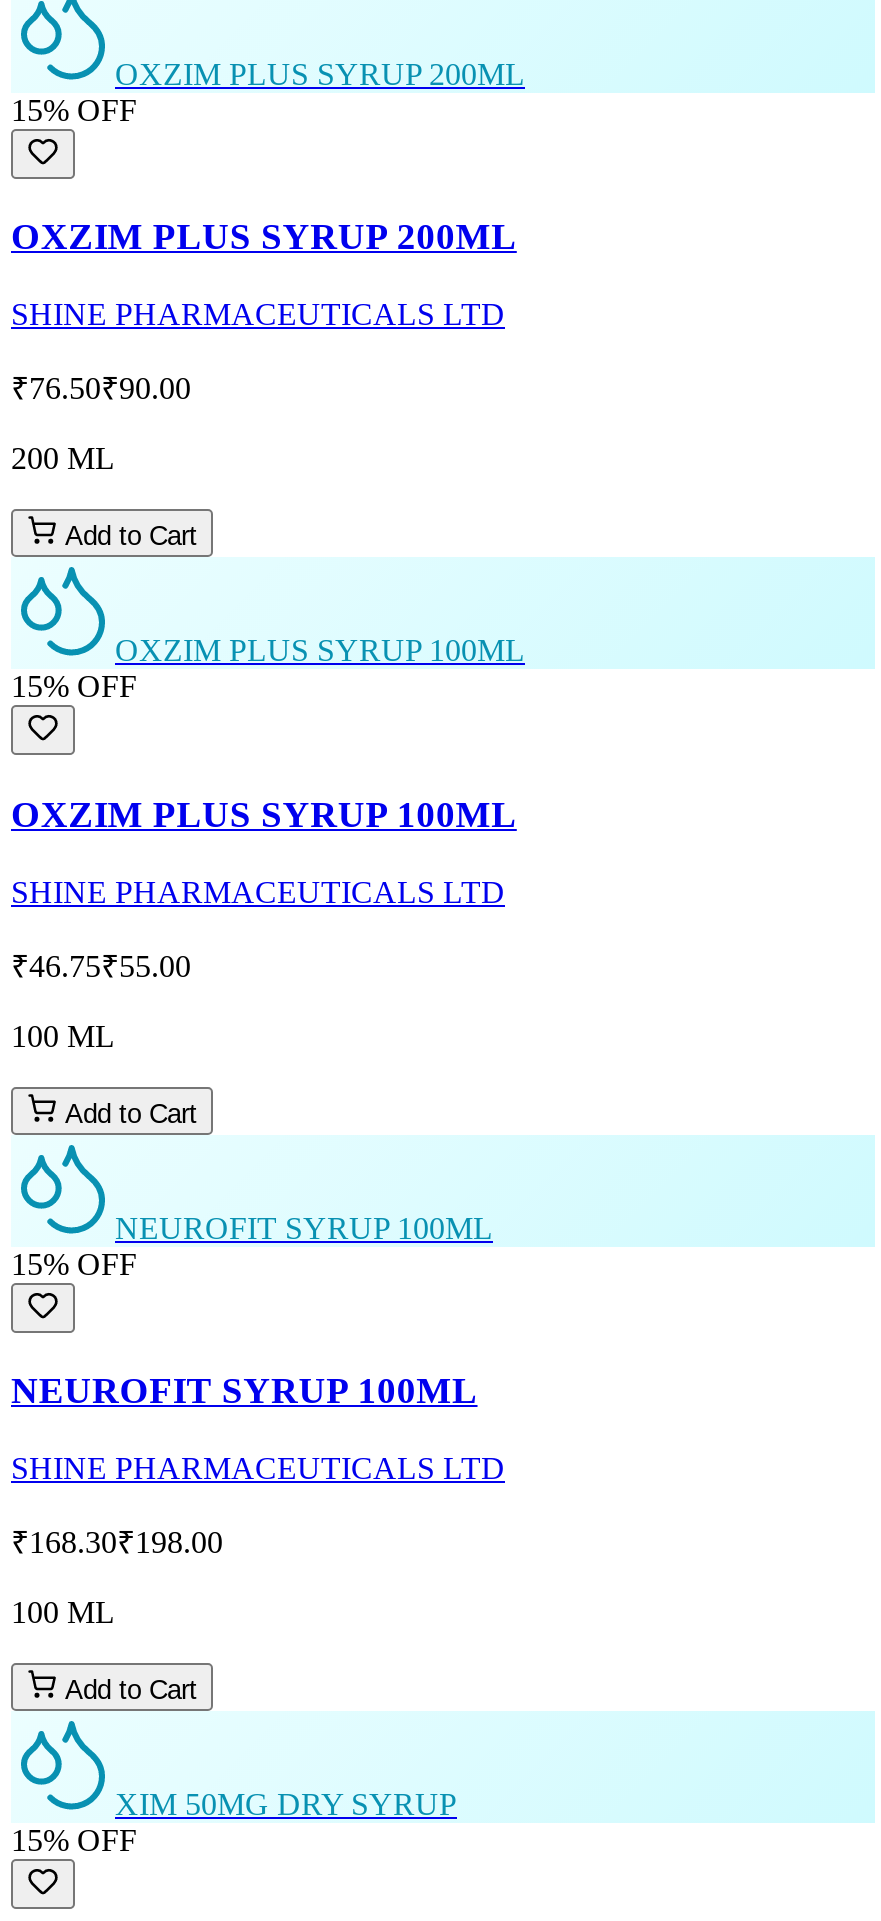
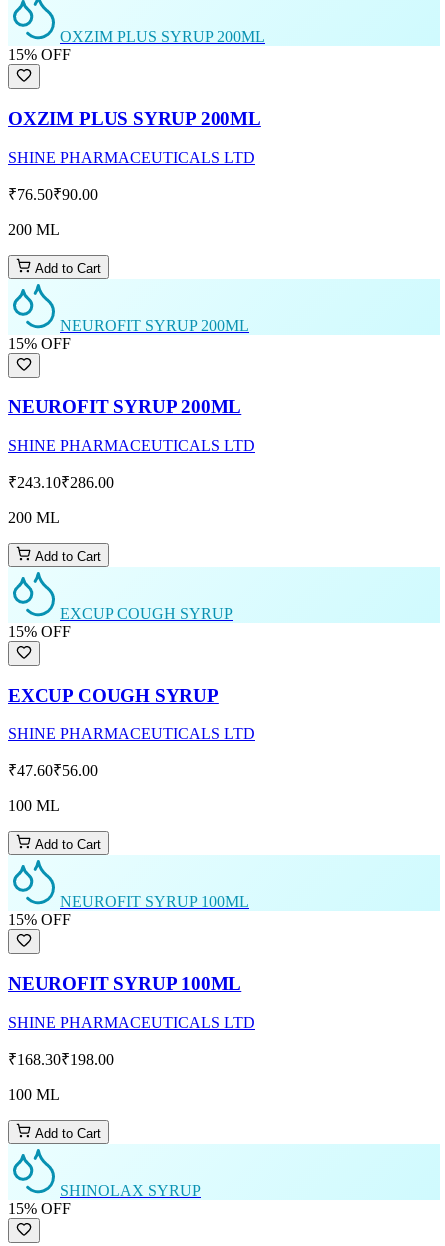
- OXZIM PLUS SYRUP 100ML
+ NEUROFIT SYRUP 200ML

- OXZIM PLUS SYRUP 100ML
+ NEUROFIT SYRUP 200ML

- ₹46.75₹55.00
+ ₹243.10₹286.00
+ 200 ML
+ Add to Cart
+ EXCUP COUGH SYRUP
+ 15% OFF
+ EXCUP COUGH SYRUP
+ SHINE PHARMACEUTICALS LTD
+ ₹47.60₹56.00

- XIM 50MG DRY SYRUP
+ SHINOLAX SYRUP
